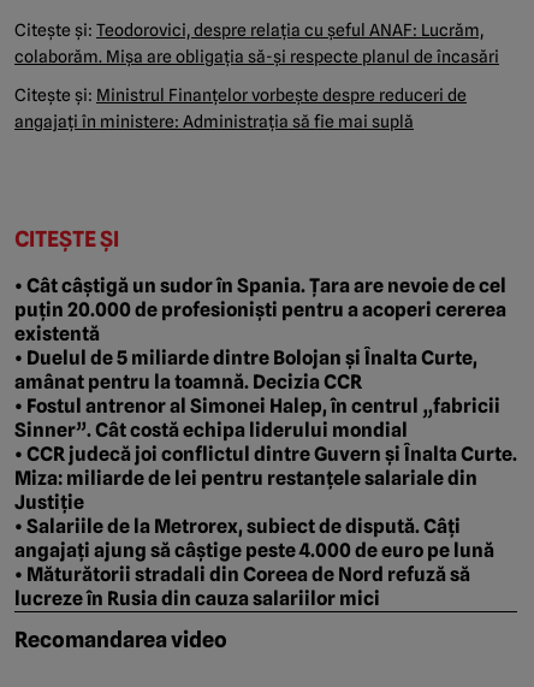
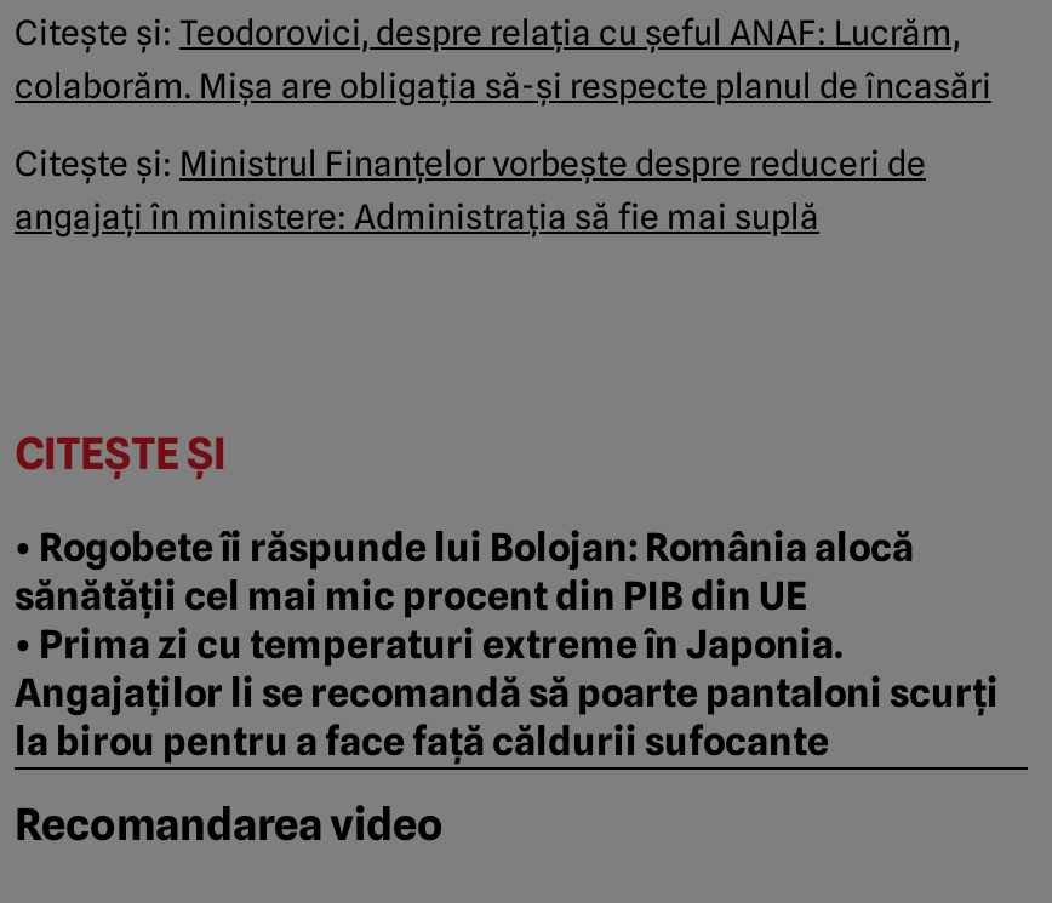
- • Cât câștigă un sudor în Spania. Țara are nevoie de cel
- puțin 20.000 de profesioniști pentru a acoperi cererea
- existentă
- • Duelul de 5 miliarde dintre Bolojan și Înalta Curte,
- amânat pentru la toamnă. Decizia CCR
- • Fostul antrenor al Simonei Halep, în centrul „fabricii
- Sinner”. Cât costă echipa liderului mondial
- • CCR judecă joi conflictul dintre Guvern și Înalta Curte.
- Miza: miliarde de lei pentru restanțele salariale din
- Justiție
- • Salariile de la Metrorex, subiect de dispută. Câți
- angajați ajung să câștige peste 4.000 de euro pe lună
- • Măturătorii stradali din Coreea de Nord refuză să
- lucreze în Rusia din cauza salariilor mici
+ • Rogobete îi răspunde lui Bolojan: România alocă
+ sănătății cel mai mic procent din PIB din UE
+ • Prima zi cu temperaturi extreme în Japonia.
+ Angajaților li se recomandă să poarte pantaloni scurți
+ la birou pentru a face față căldurii sufocante
